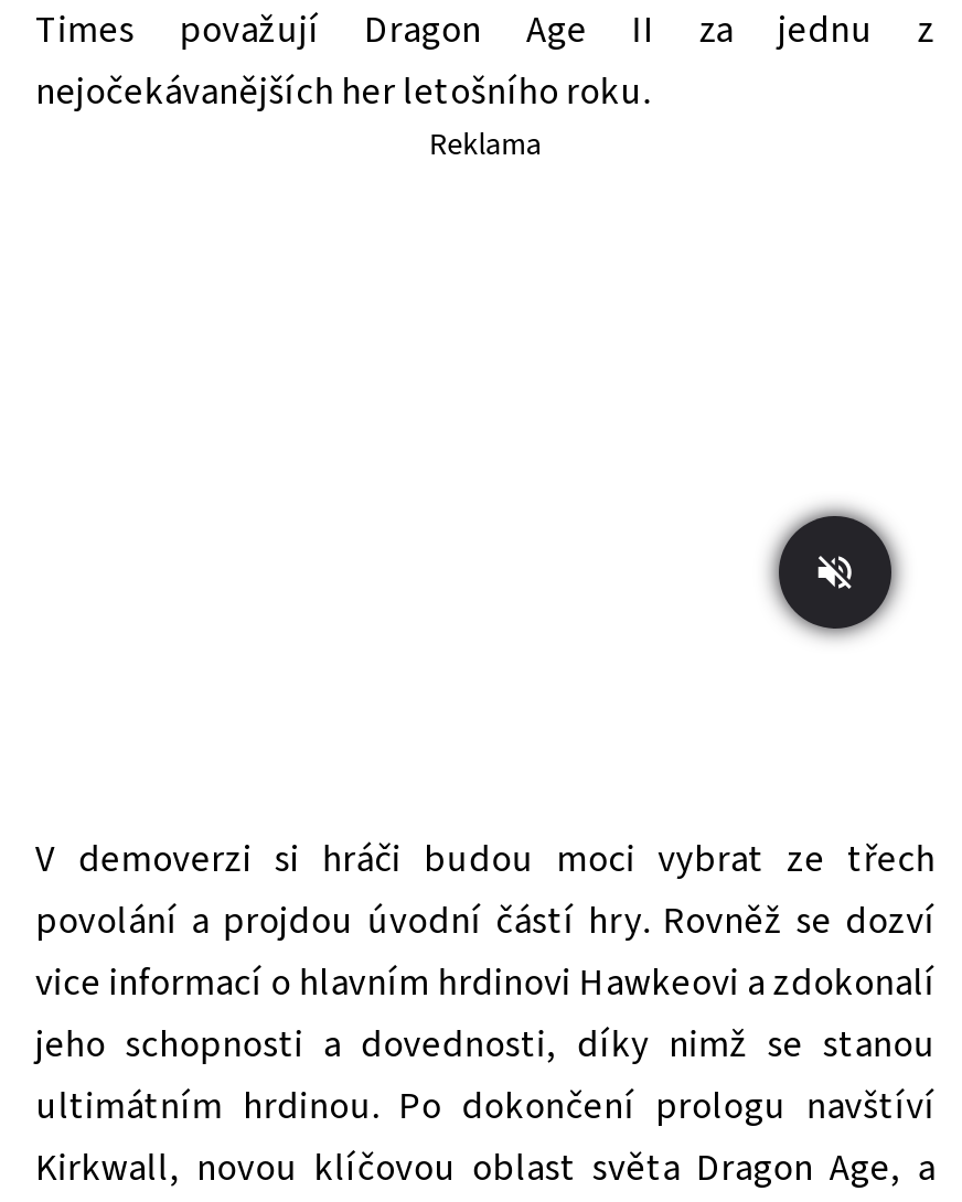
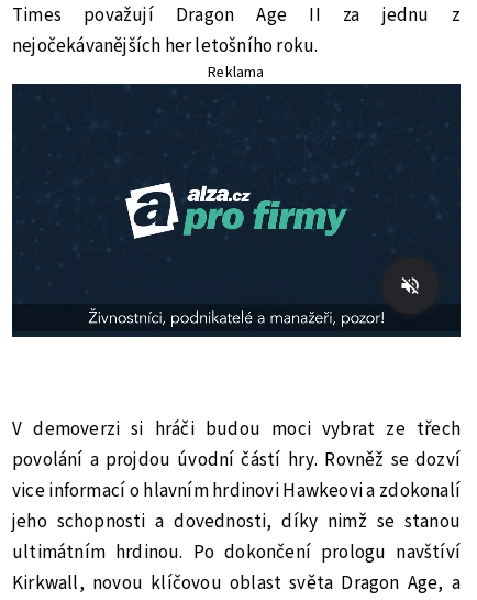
+ [image]
